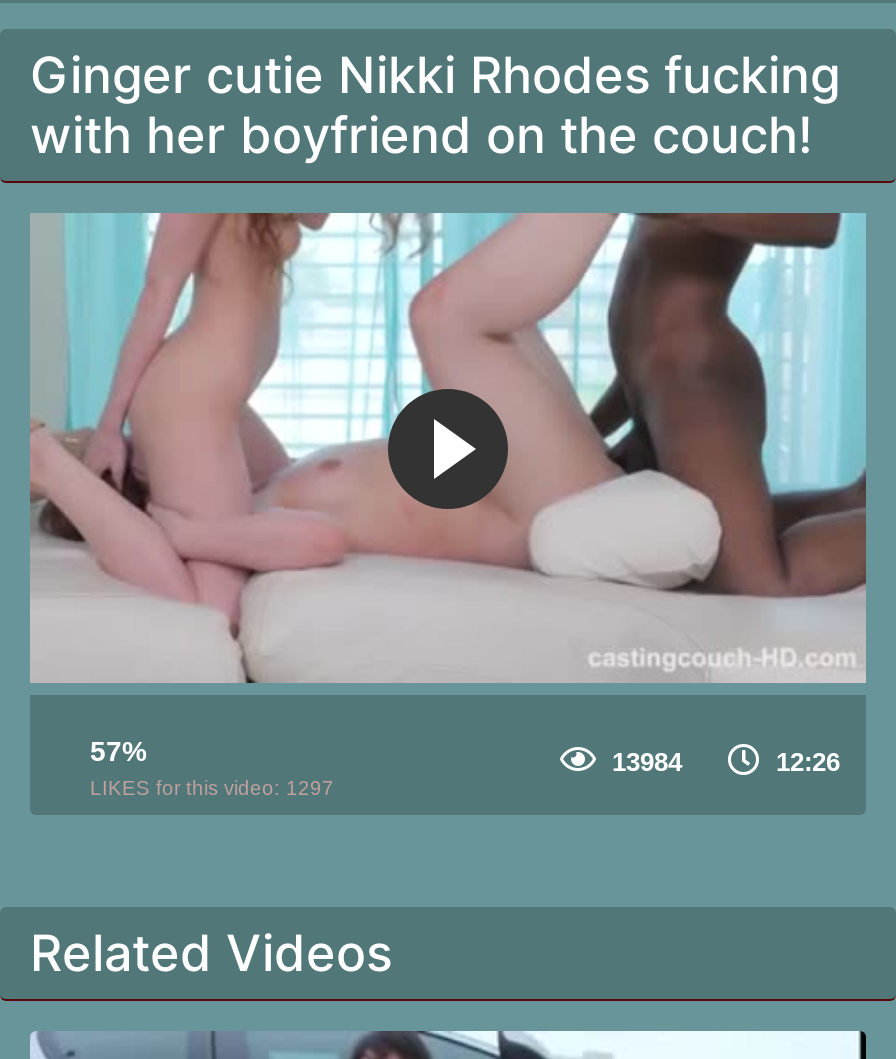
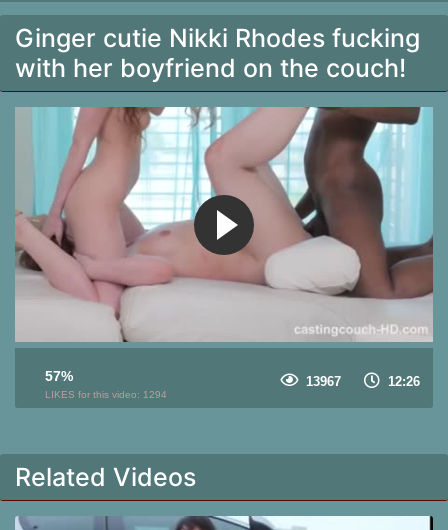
- 13984
+ 13967

- LIKES for this video: 1297
+ LIKES for this video: 1294
